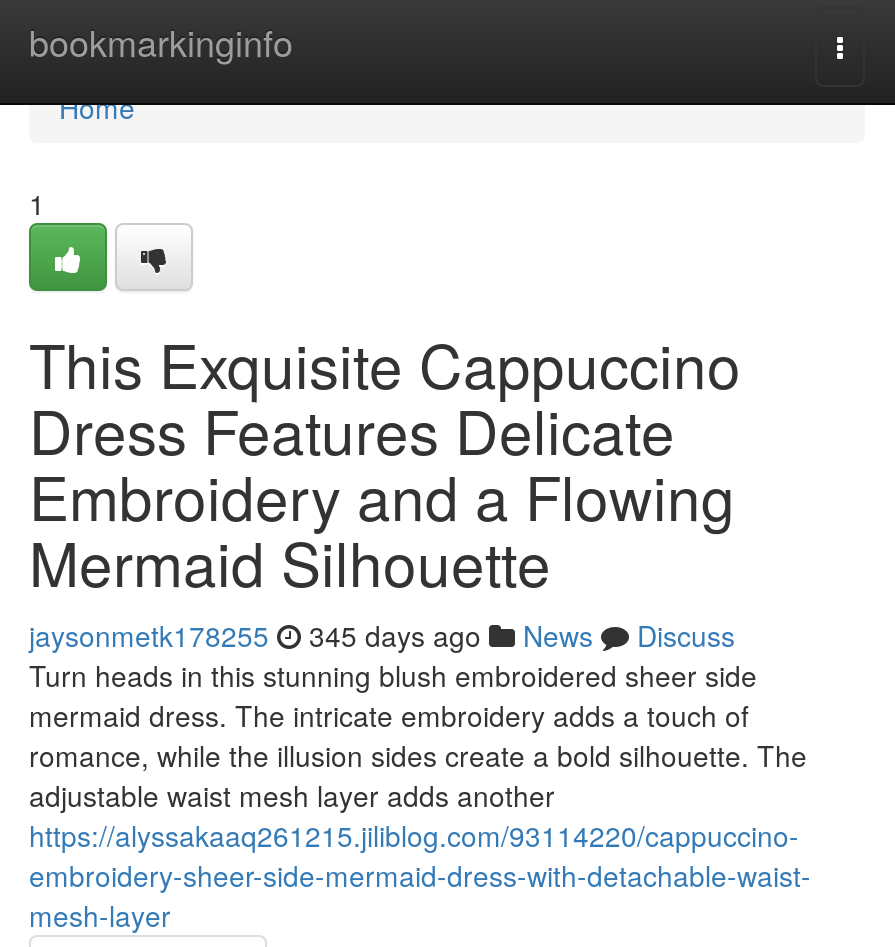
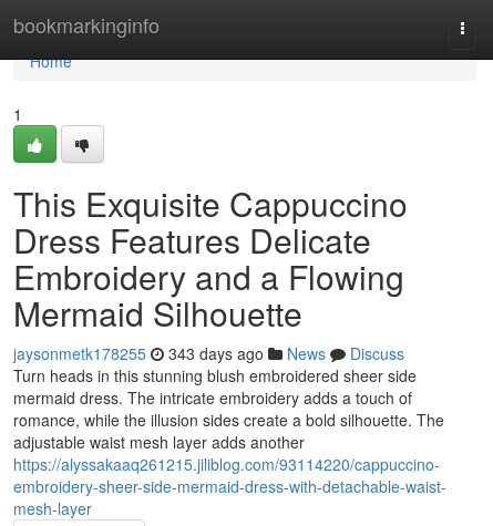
- jaysonmetk178255 345 days ago News Discuss
+ jaysonmetk178255 343 days ago News Discuss
